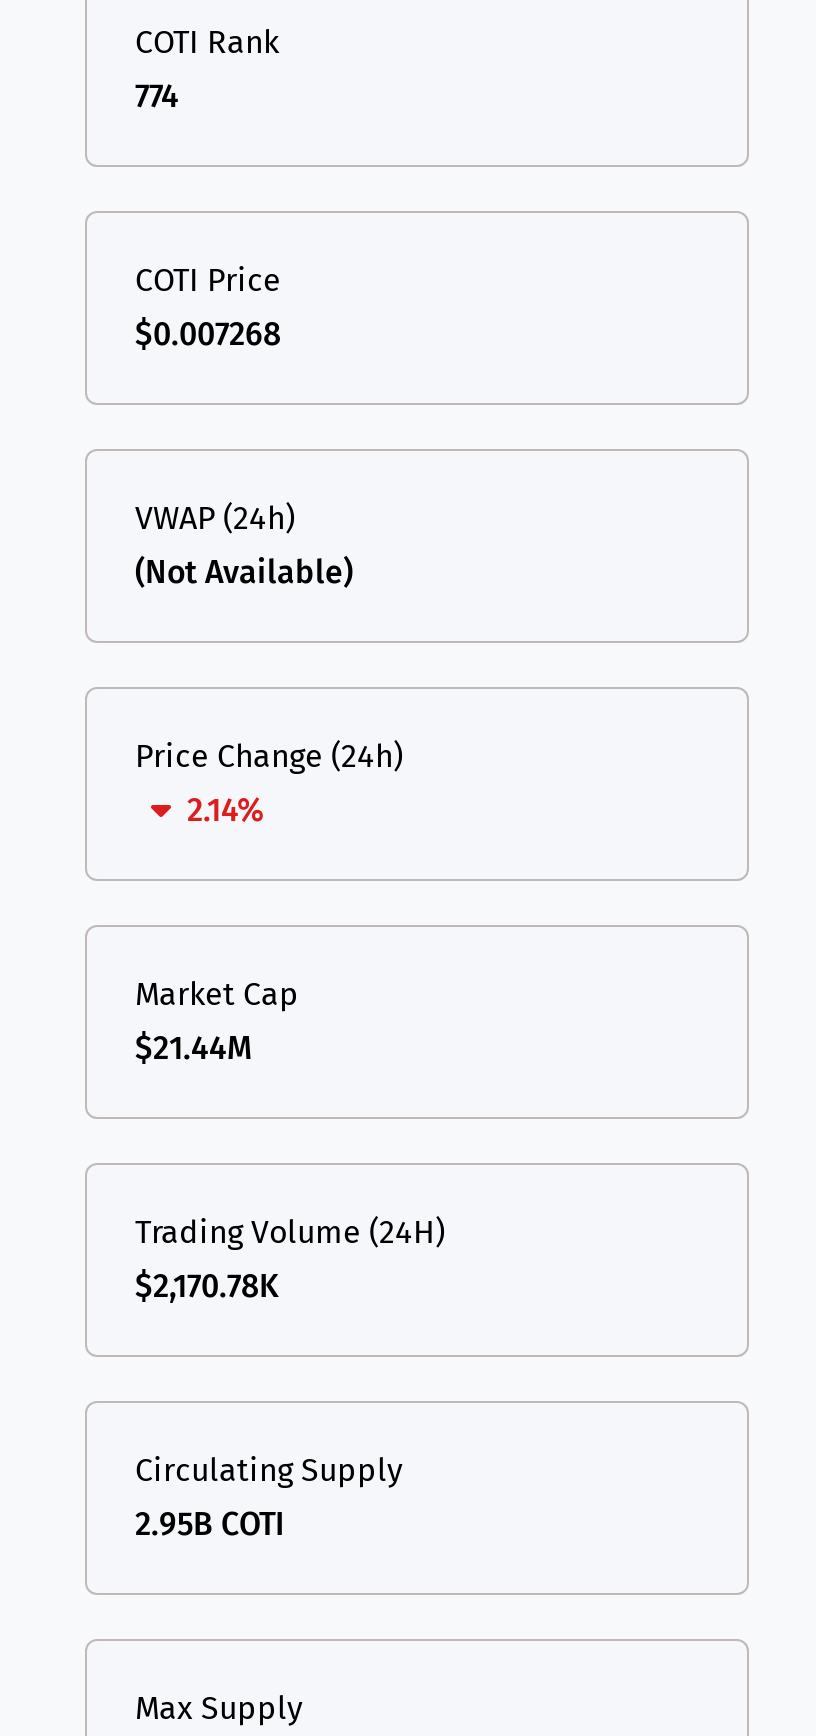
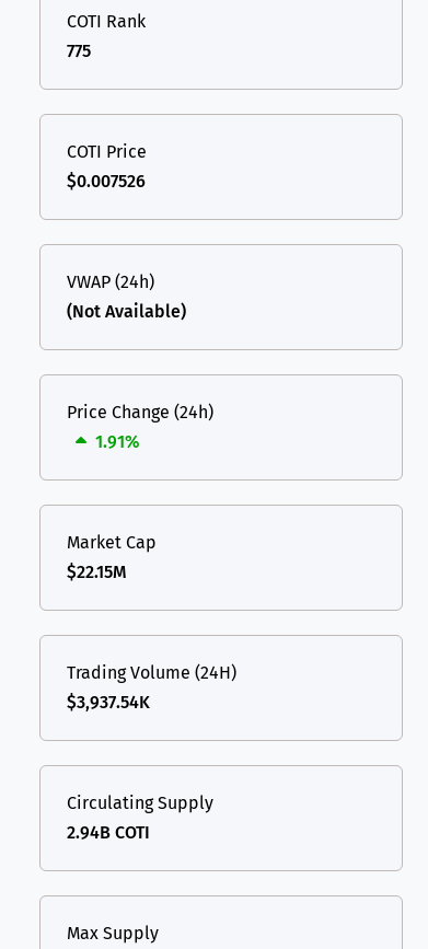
- 774
+ 775

- $0.007268
+ $0.007526

- 2.14%
+ 1.91%

- $21.44M
+ $22.15M

- $2,170.78K
+ $3,937.54K

- 2.95B COTI
+ 2.94B COTI
